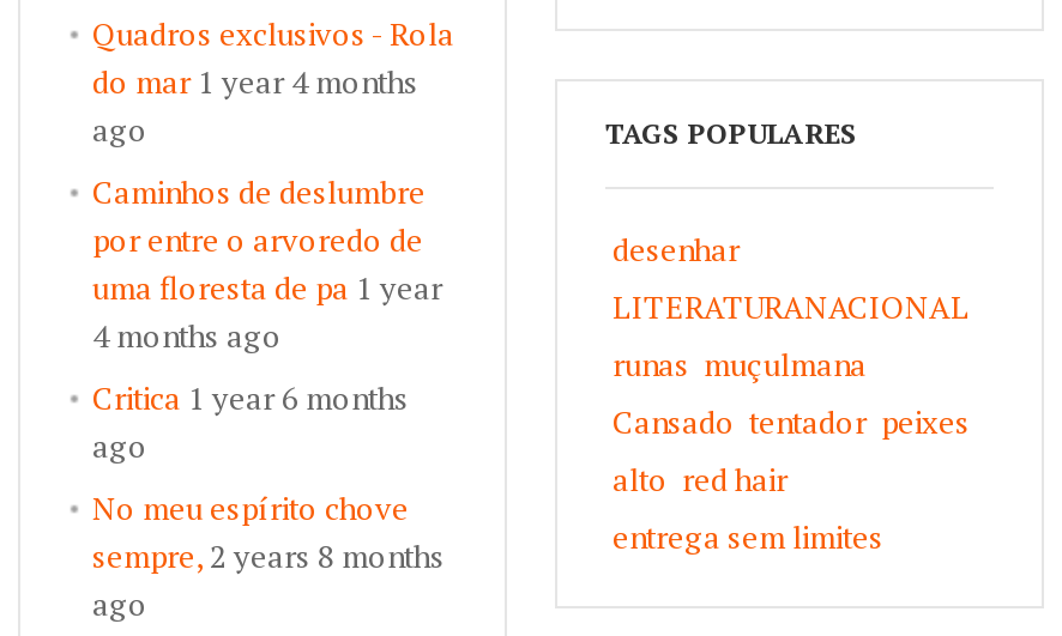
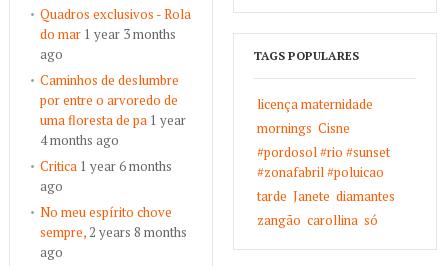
- do mar 1 year 4 months
+ do mar 1 year 3 months

- desenhar
- LITERATURANACIONAL
- runas muçulmana
- Cansado tentador peixes
- alto red hair
- entrega sem limites
+ licença maternidade
+ mornings Cisne
+ #pordosol #rio #sunset
+ #zonafabril #poluicao
+ tarde Janete diamantes
+ zangão carollina só
